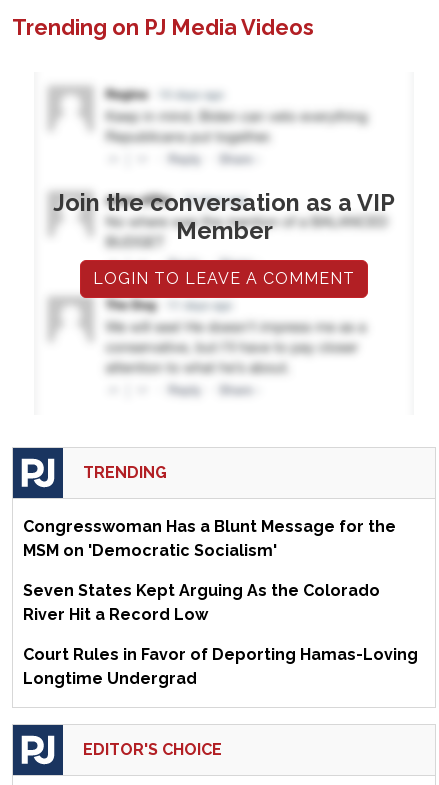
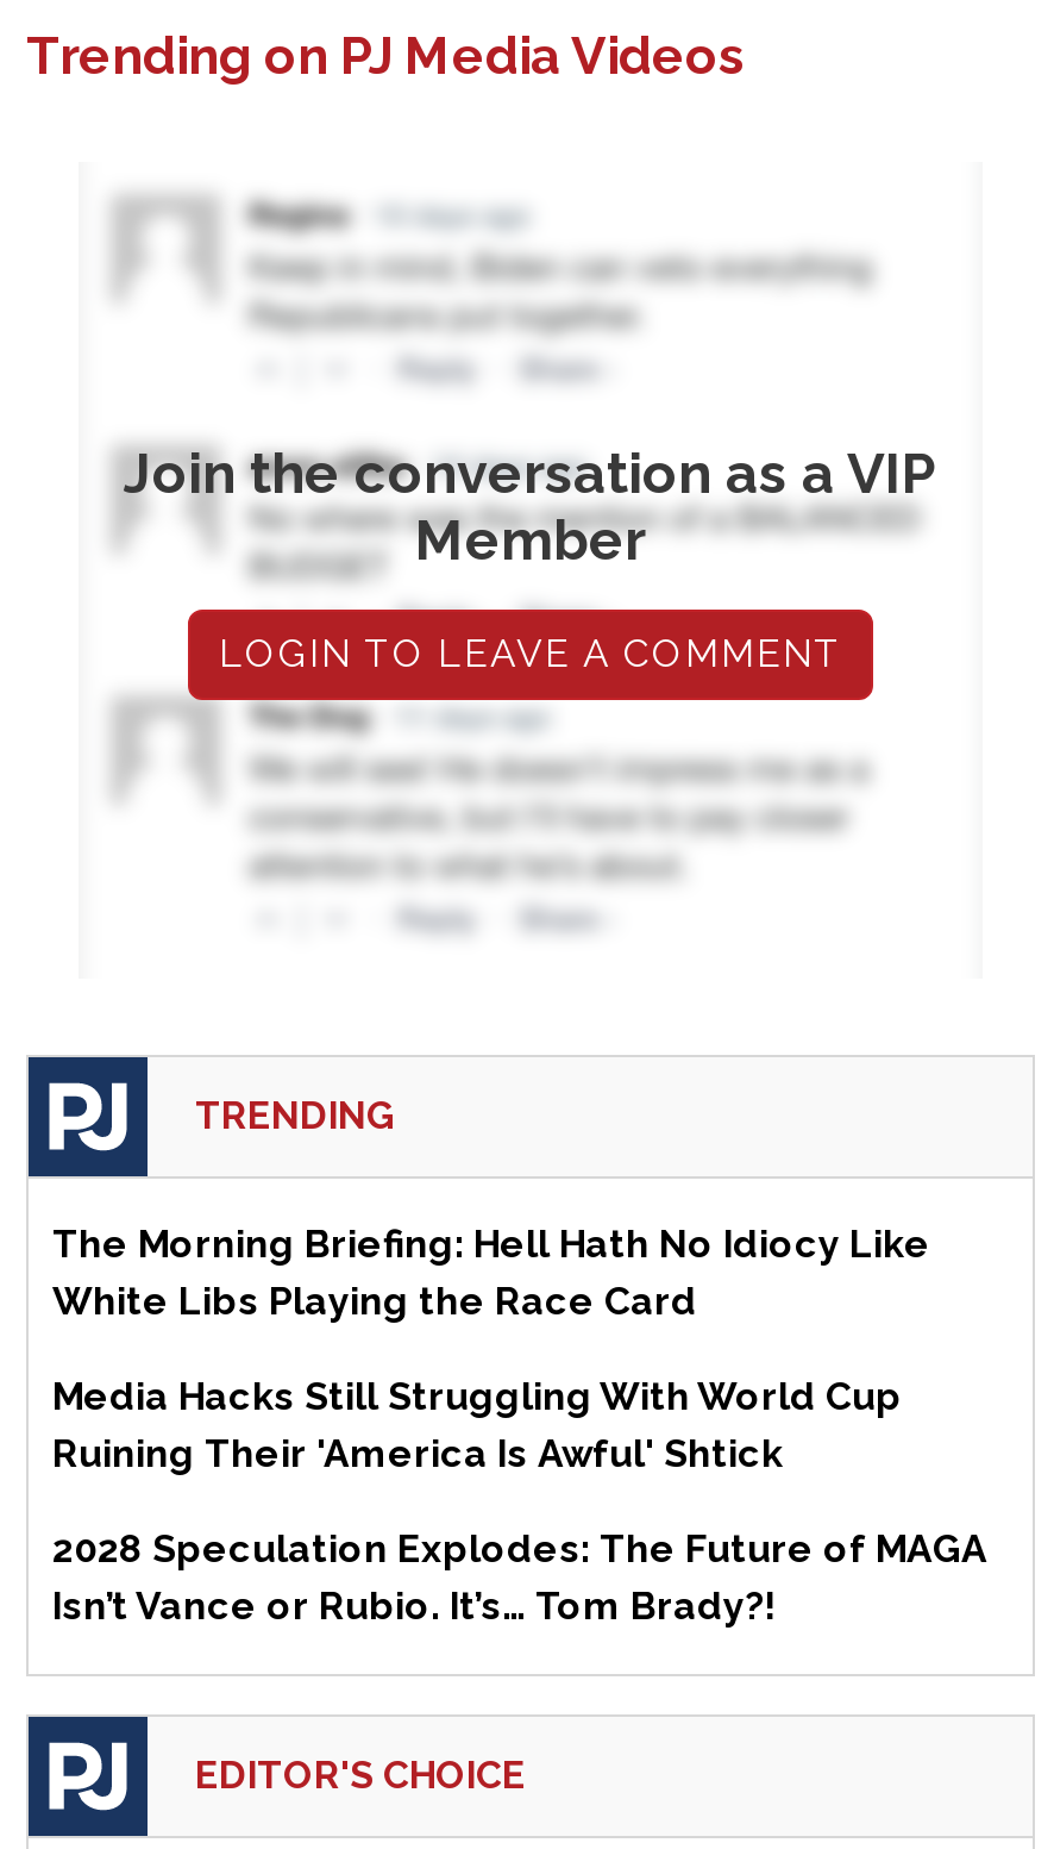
- Congresswoman Has a Blunt Message for the
- MSM on 'Democratic Socialism'
+ The Morning Briefing: Hell Hath No Idiocy Like
+ White Libs Playing the Race Card

- Seven States Kept Arguing As the Colorado
- River Hit a Record Low
+ Media Hacks Still Struggling With World Cup
+ Ruining Their 'America Is Awful' Shtick

- Court Rules in Favor of Deporting Hamas-Loving
- Longtime Undergrad
+ 2028 Speculation Explodes: The Future of MAGA
+ Isn’t Vance or Rubio. It’s… Tom Brady?!
